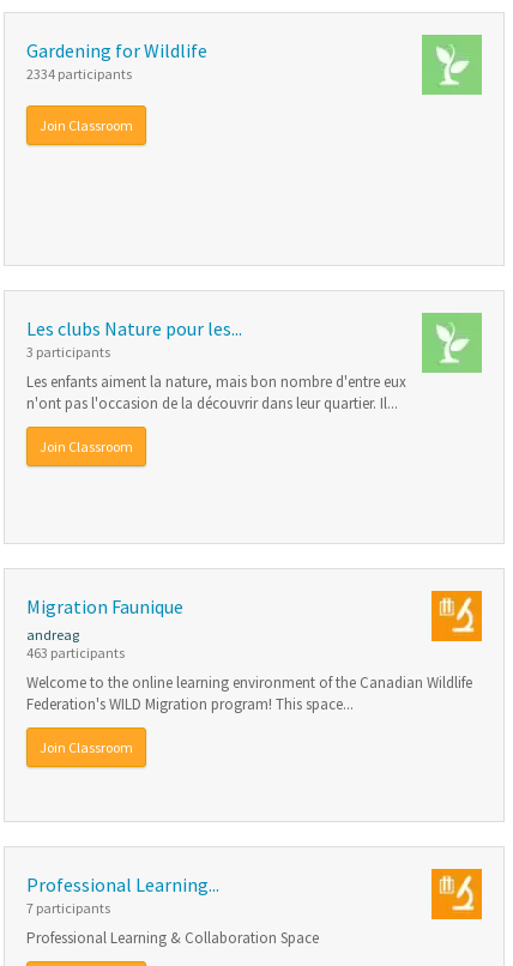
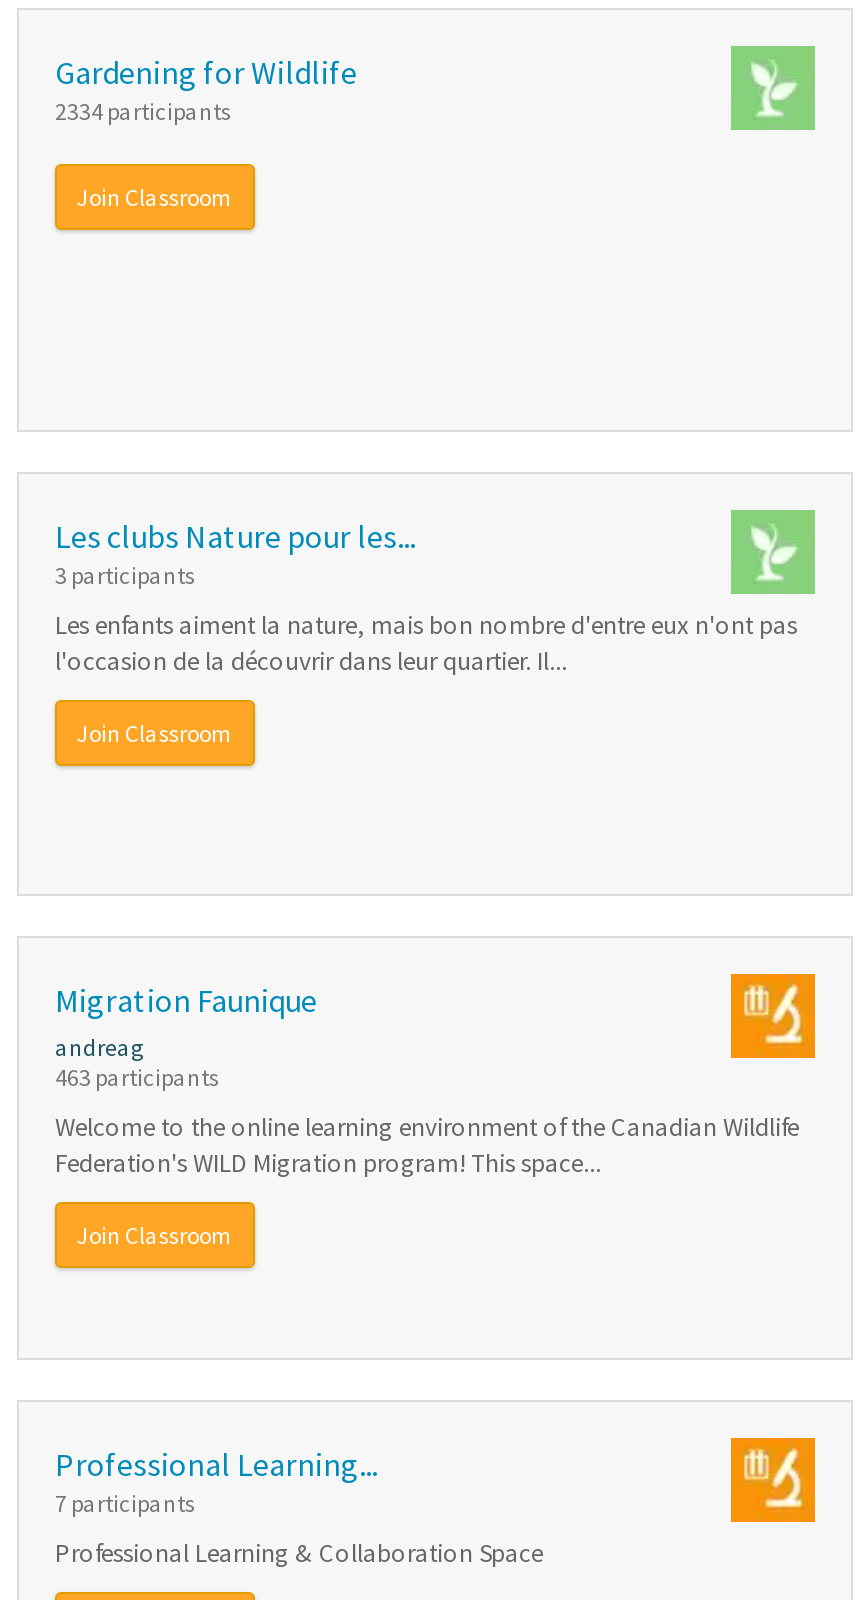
- [image]
+ [image]

- [image]
+ [image]
